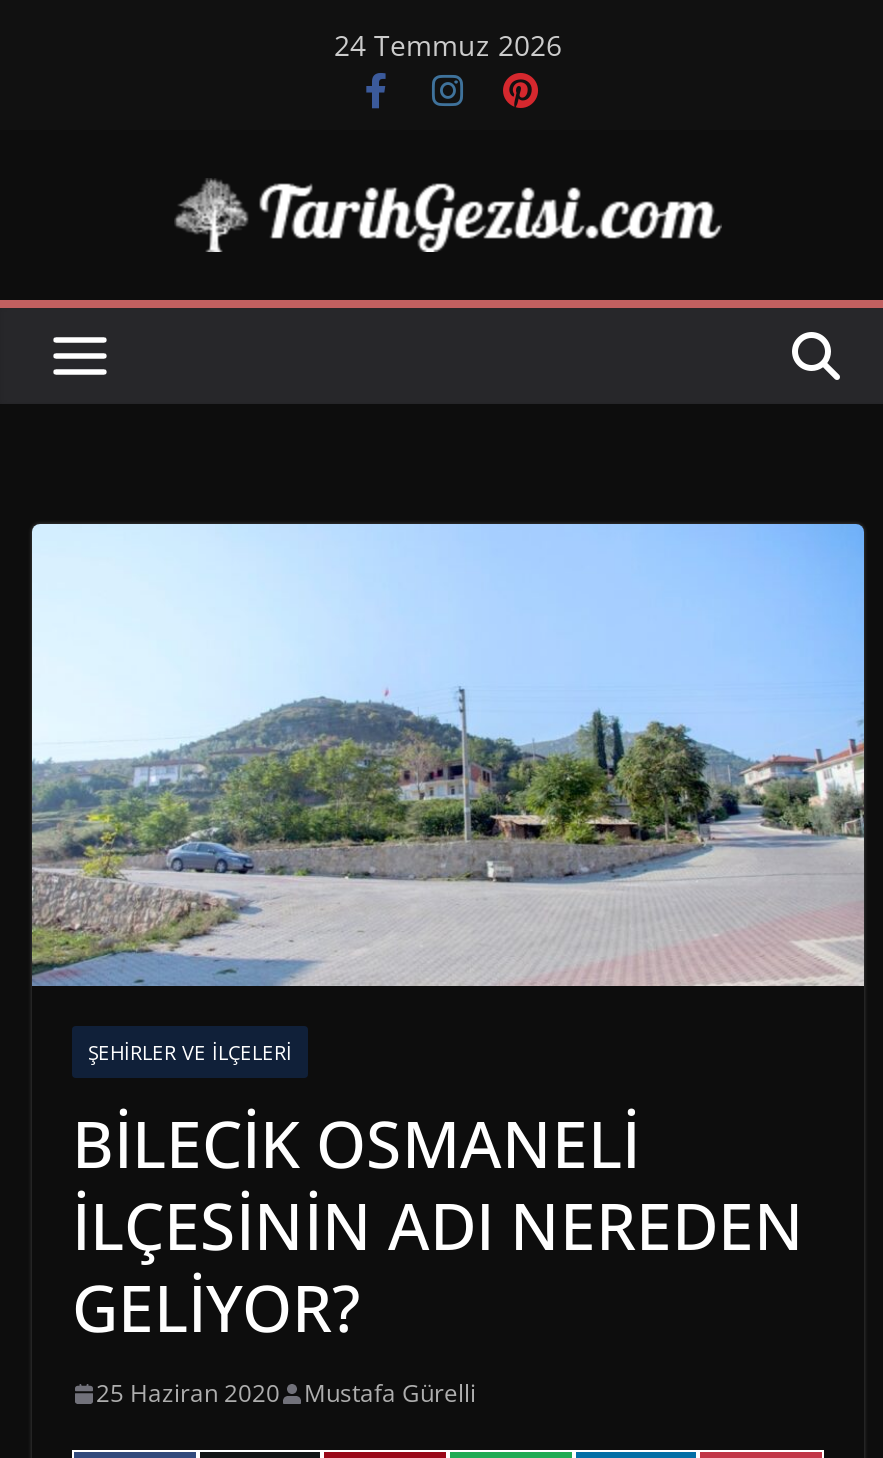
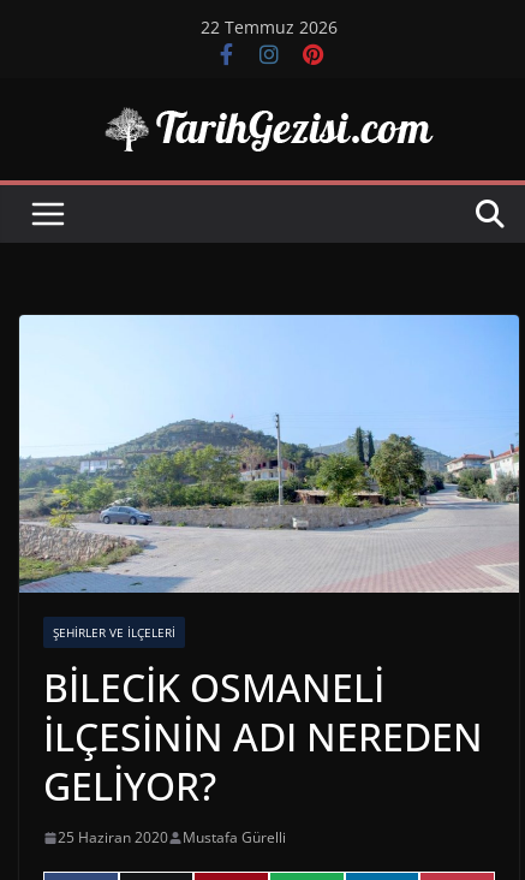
- 24 Temmuz 2026
+ 22 Temmuz 2026
